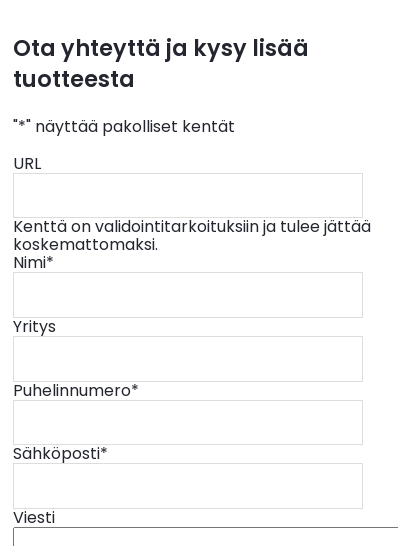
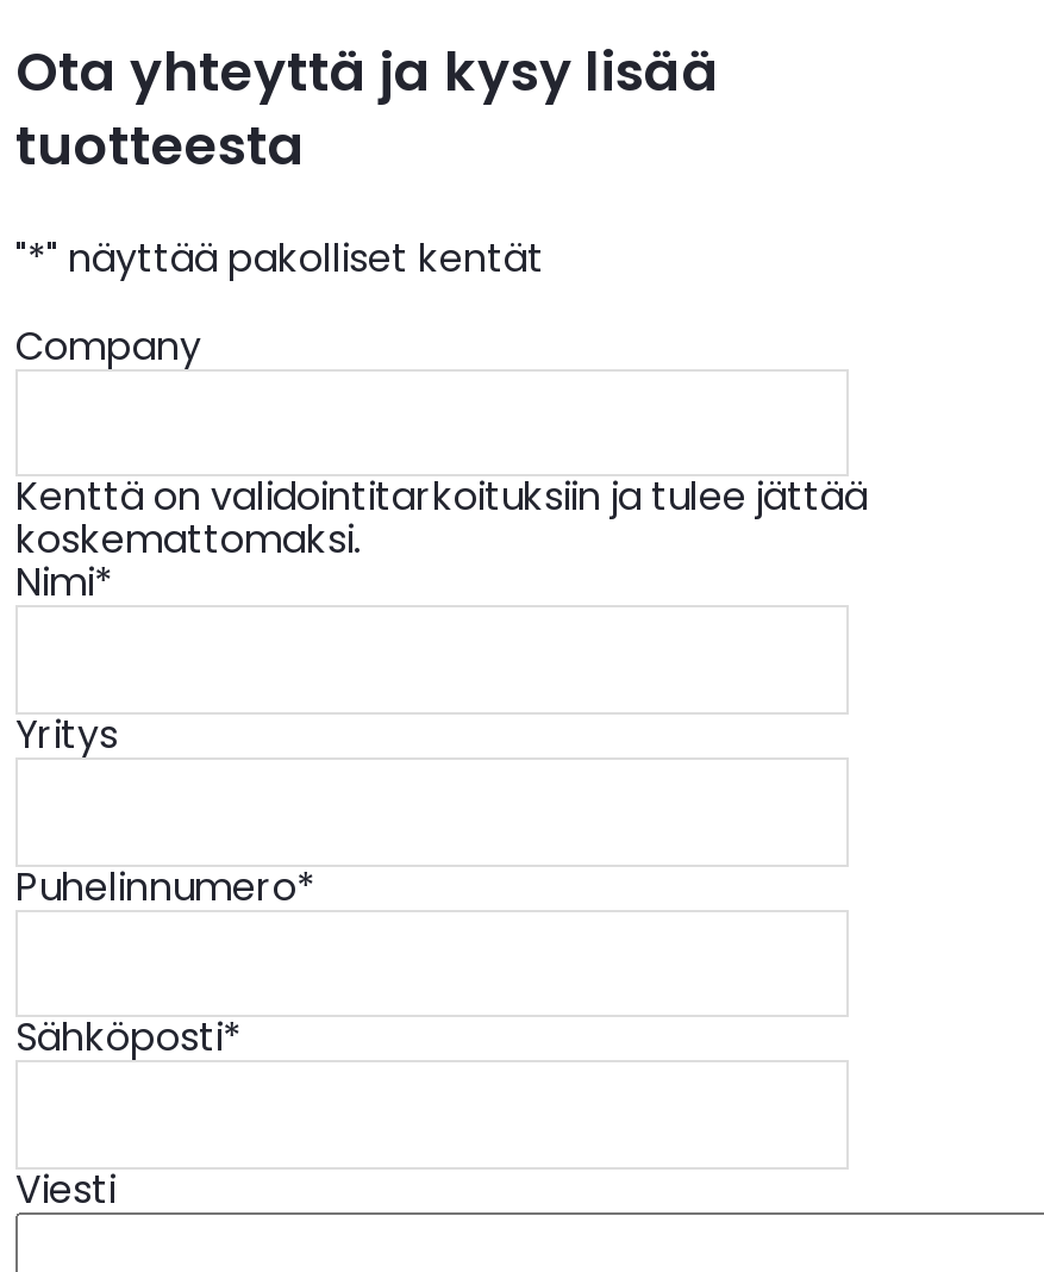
- URL
+ Company
